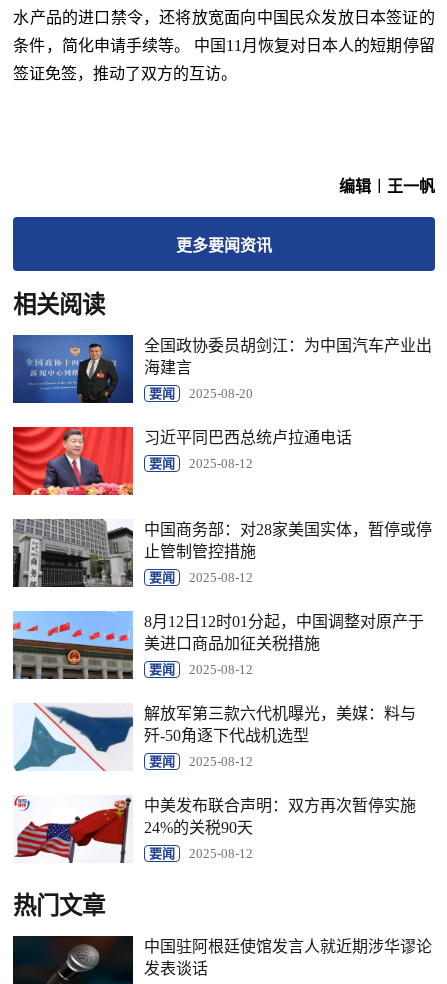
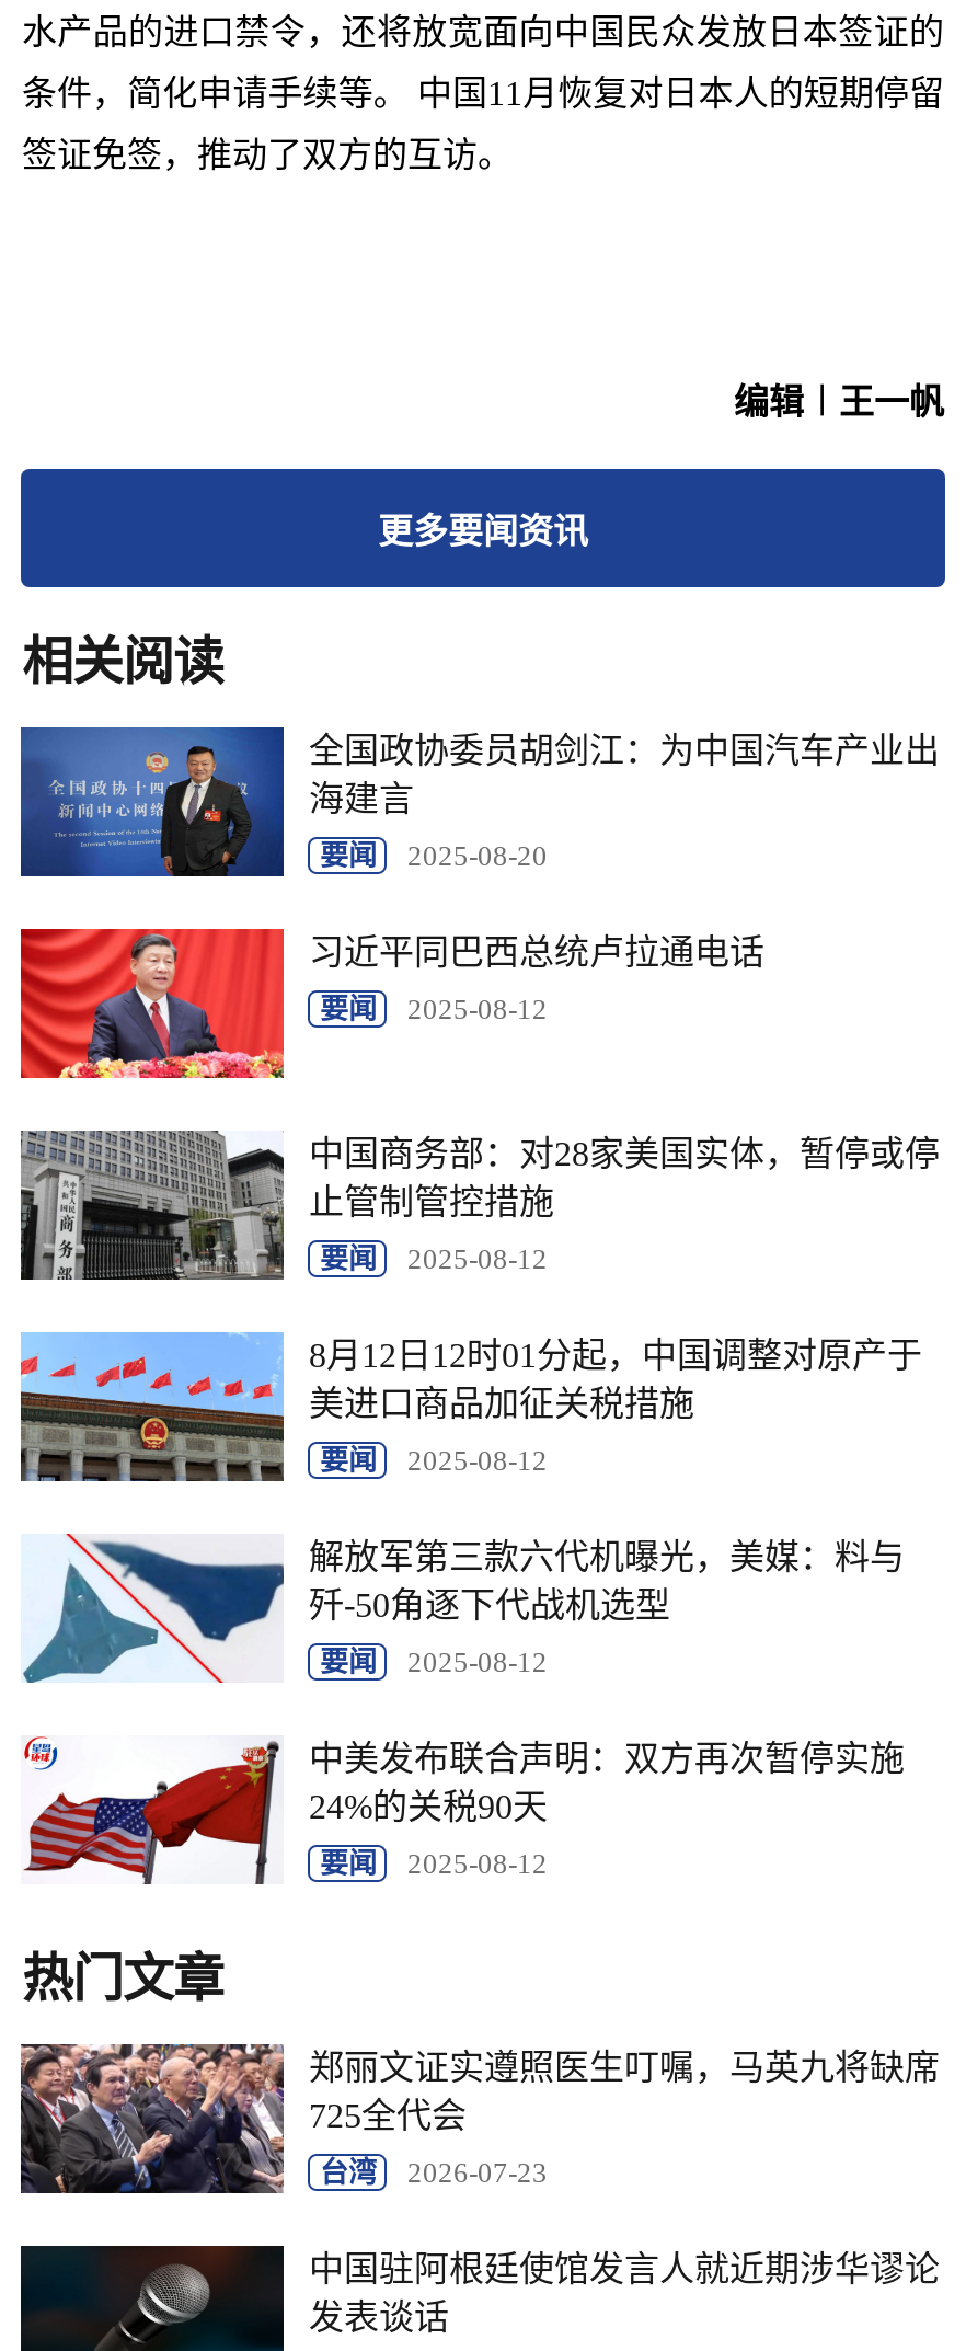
+ [image]
+ 郑丽文证实遵照医生叮嘱，马英九将缺席
+ 725全代会
+ 台湾
+ 2026-07-23
